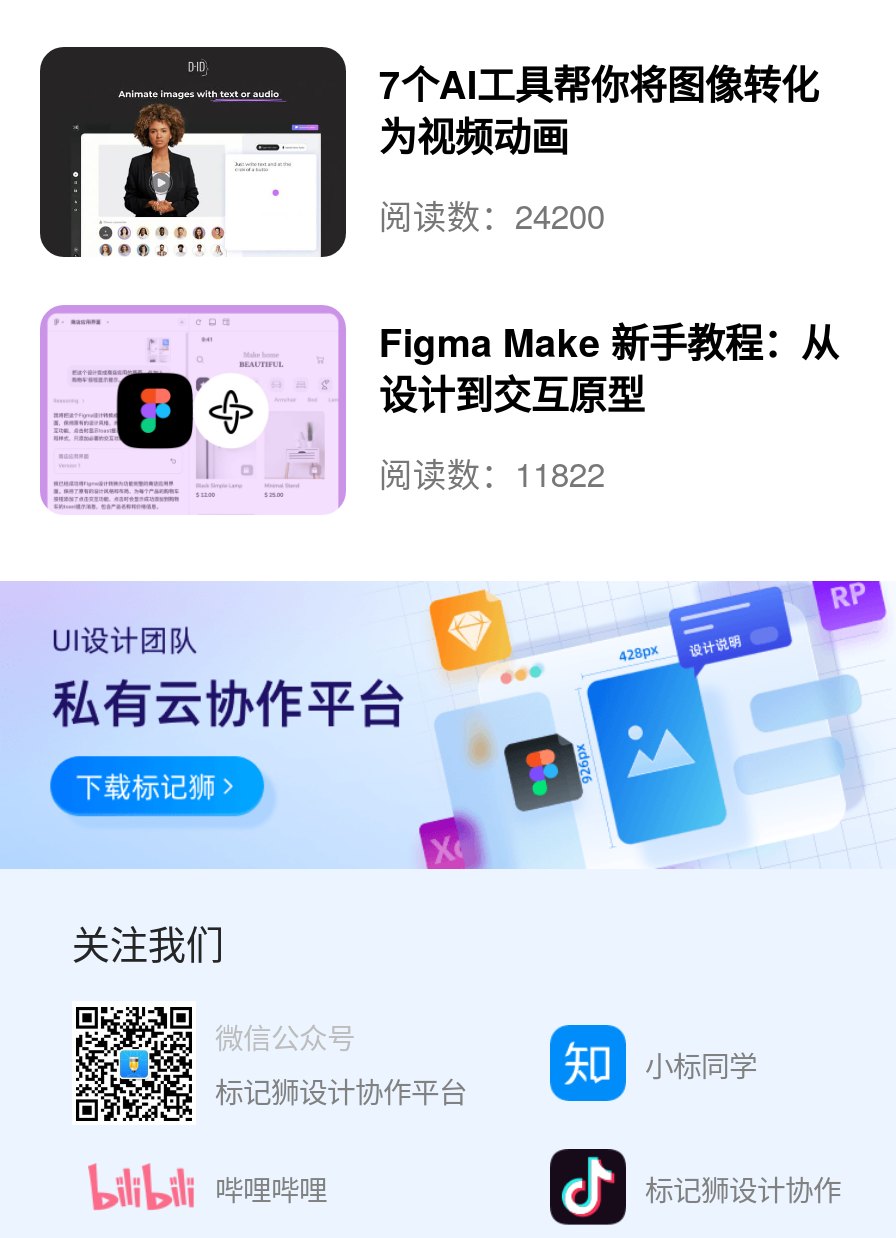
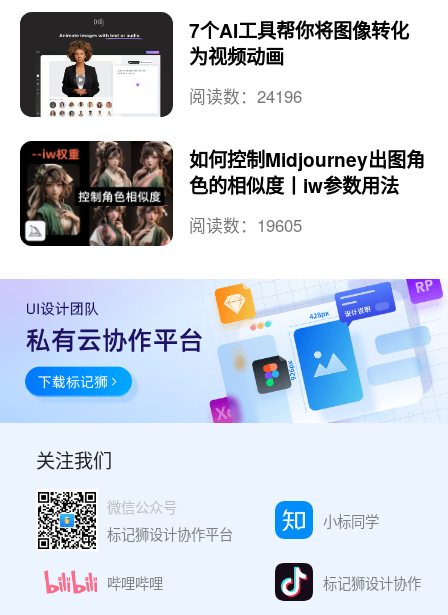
- 阅读数：24200
+ 阅读数：24196

- [image]
- Figma Make 新手教程：从
- 设计到交互原型
+ [image]
+ 如何控制Midjourney出图角
+ 色的相似度丨iw参数用法

- 阅读数：11822
+ 阅读数：19605
